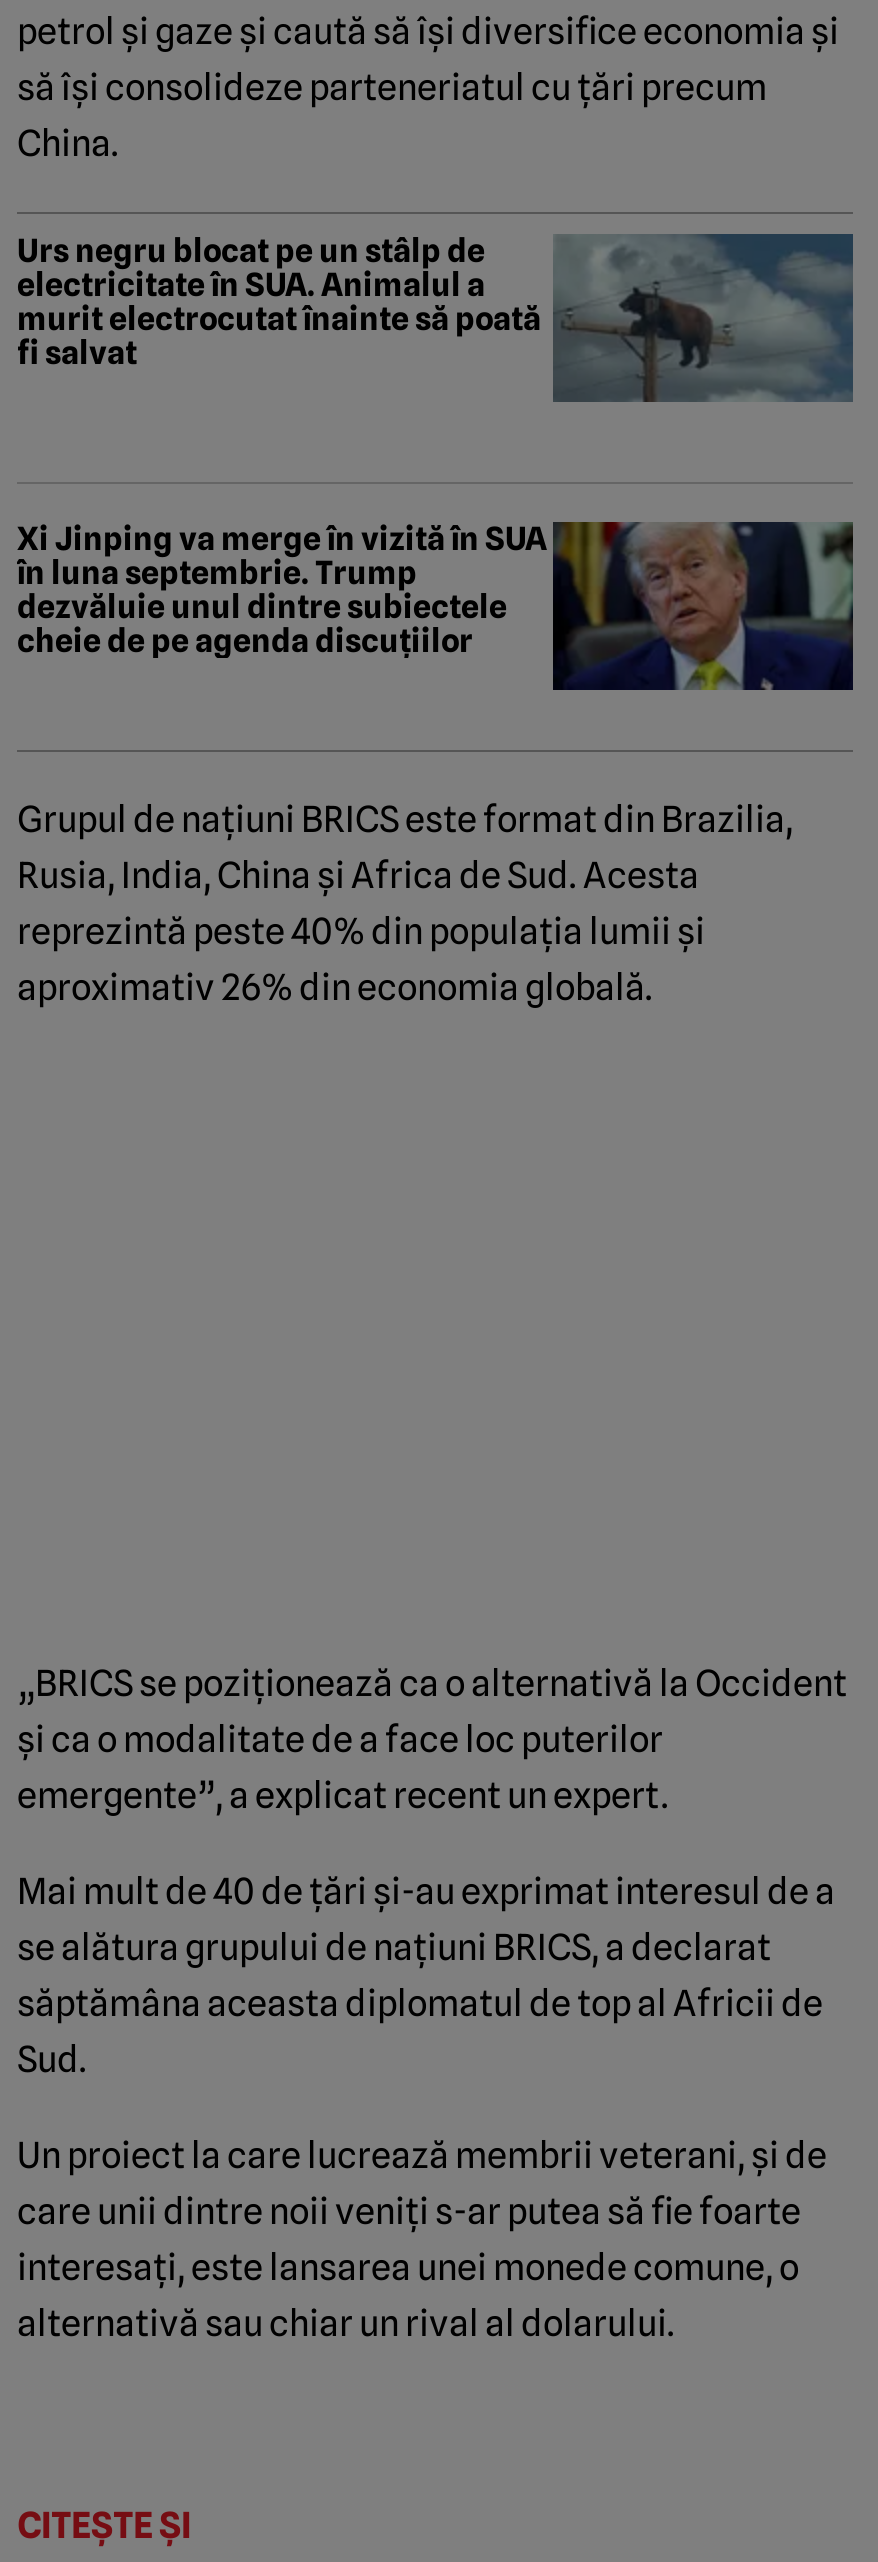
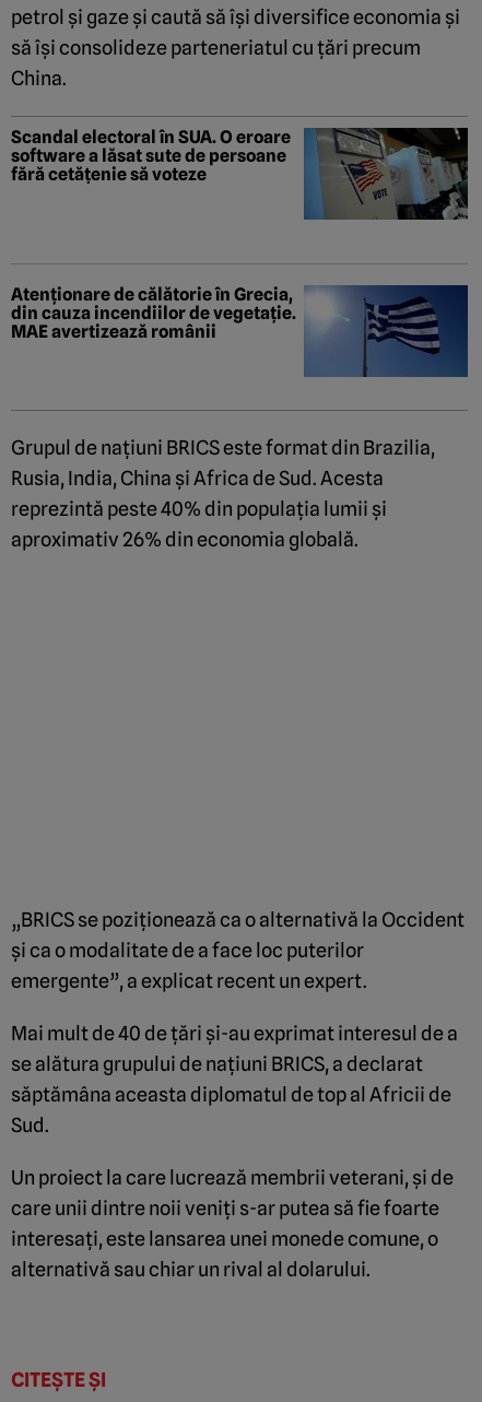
- [image]
- Urs negru blocat pe un stâlp de
- electricitate în SUA. Animalul a
- murit electrocutat înainte să poată
- fi salvat
+ [image]
+ Scandal electoral în SUA. O eroare
+ software a lăsat sute de persoane
+ fără cetățenie să voteze

- [image]
- Xi Jinping va merge în vizită în SUA
- în luna septembrie. Trump
- dezvăluie unul dintre subiectele
- cheie de pe agenda discuțiilor
+ [image]
+ Atenționare de călătorie în Grecia,
+ din cauza incendiilor de vegetație.
+ MAE avertizează românii
